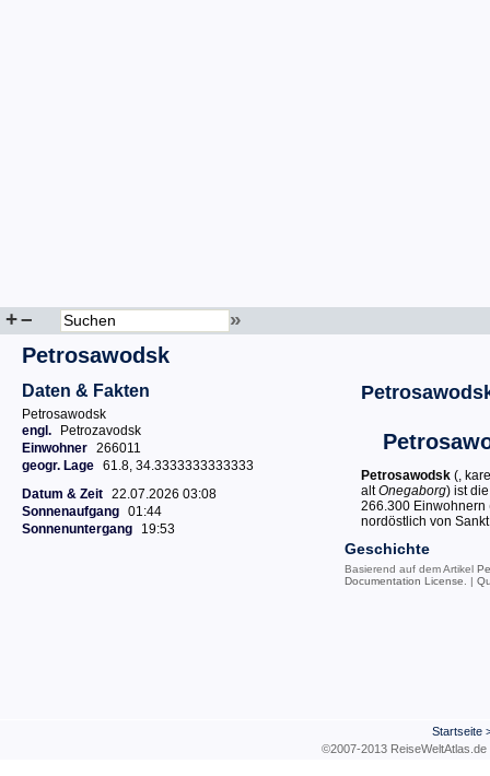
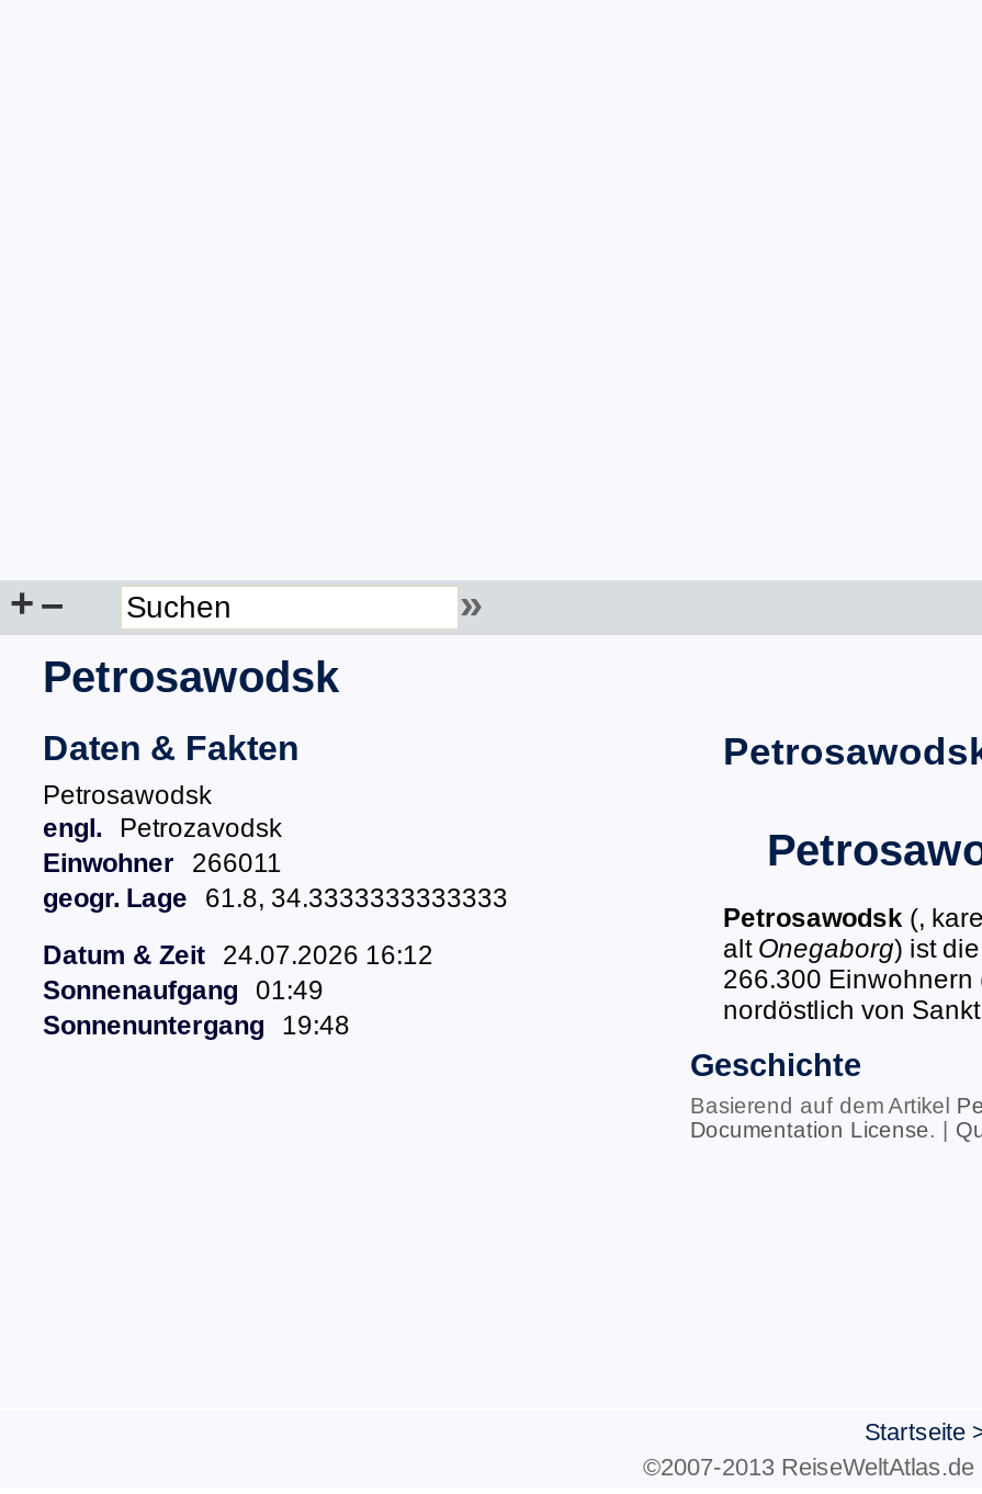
- Datum & Zeit 22.07.2026 03:08
+ Datum & Zeit 24.07.2026 16:12

- Sonnenaufgang 01:44
+ Sonnenaufgang 01:49

- Sonnenuntergang 19:53
+ Sonnenuntergang 19:48
